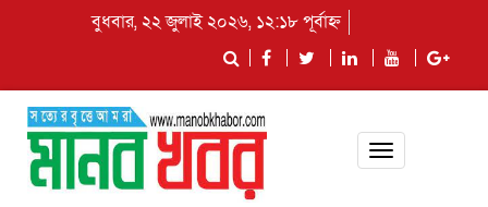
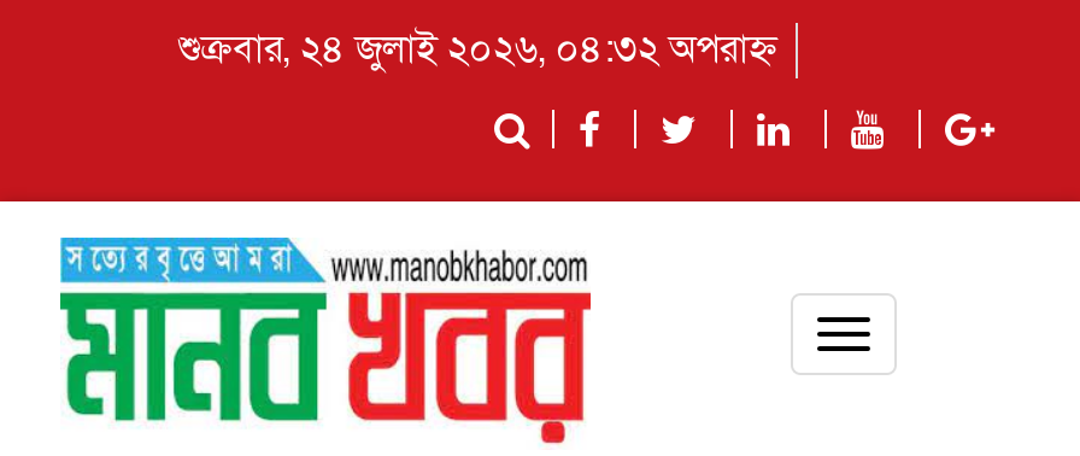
- বুধবার, ২২ জুলাই ২০২৬, ১২:১৮ পূর্বাহ্ন
+ শুক্রবার, ২৪ জুলাই ২০২৬, ০৪:৩২ অপরাহ্ন
